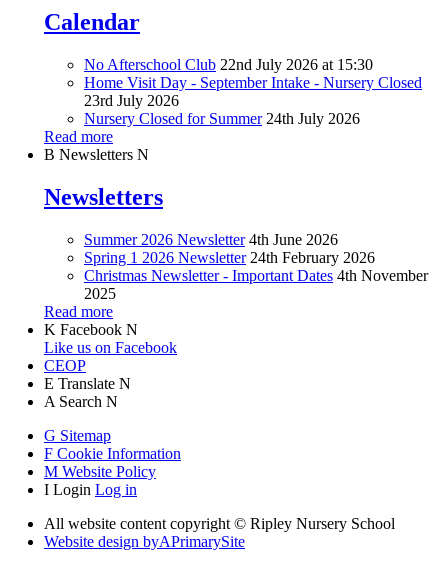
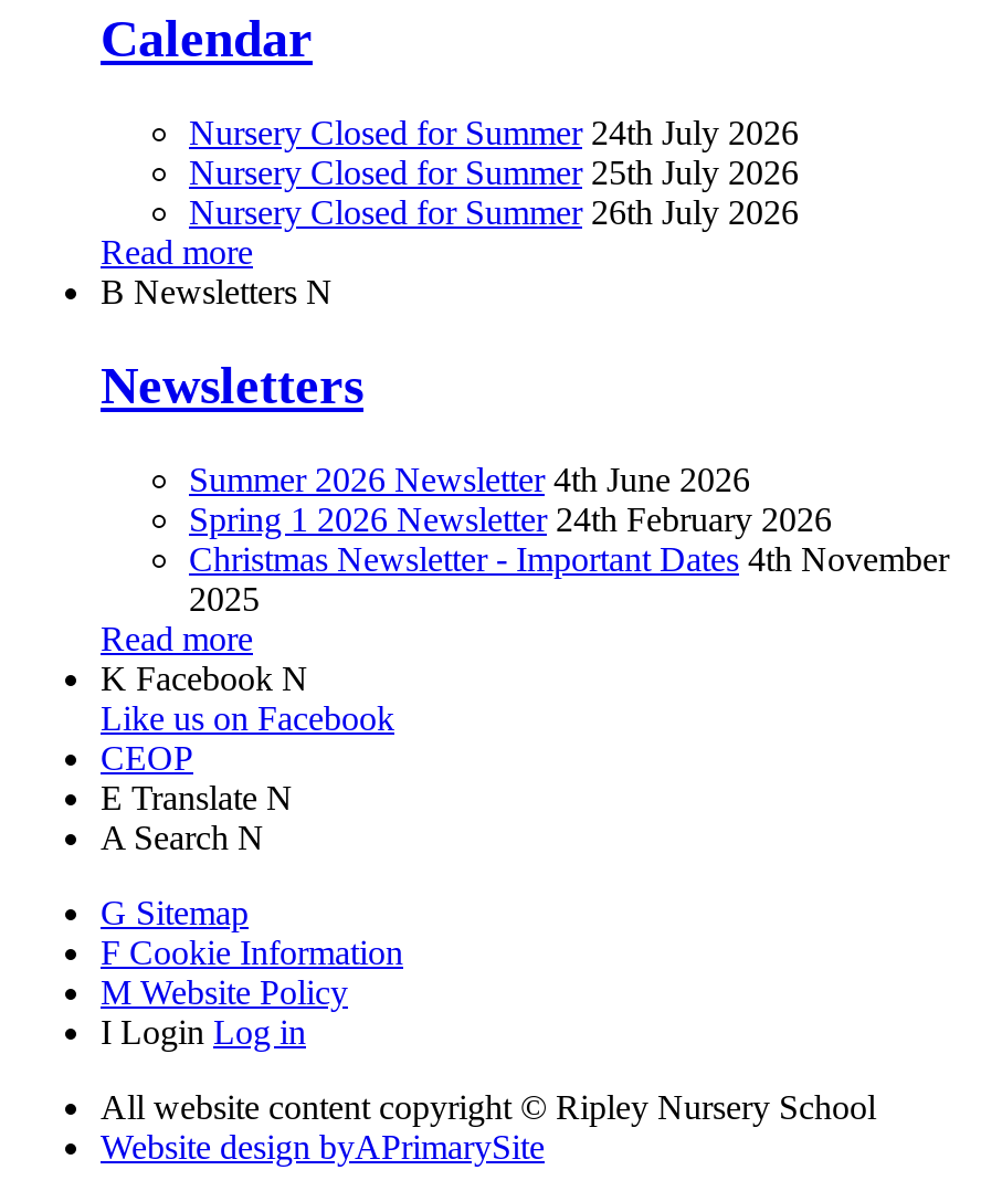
- No Afterschool Club 22nd July 2026 at 15:30
- Home Visit Day - September Intake - Nursery Closed
- 23rd July 2026

moved up: Nursery Closed for Summer 24th July 2026

+ Nursery Closed for Summer 25th July 2026
+ Nursery Closed for Summer 26th July 2026
